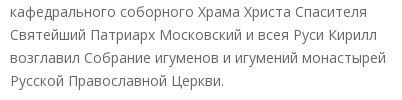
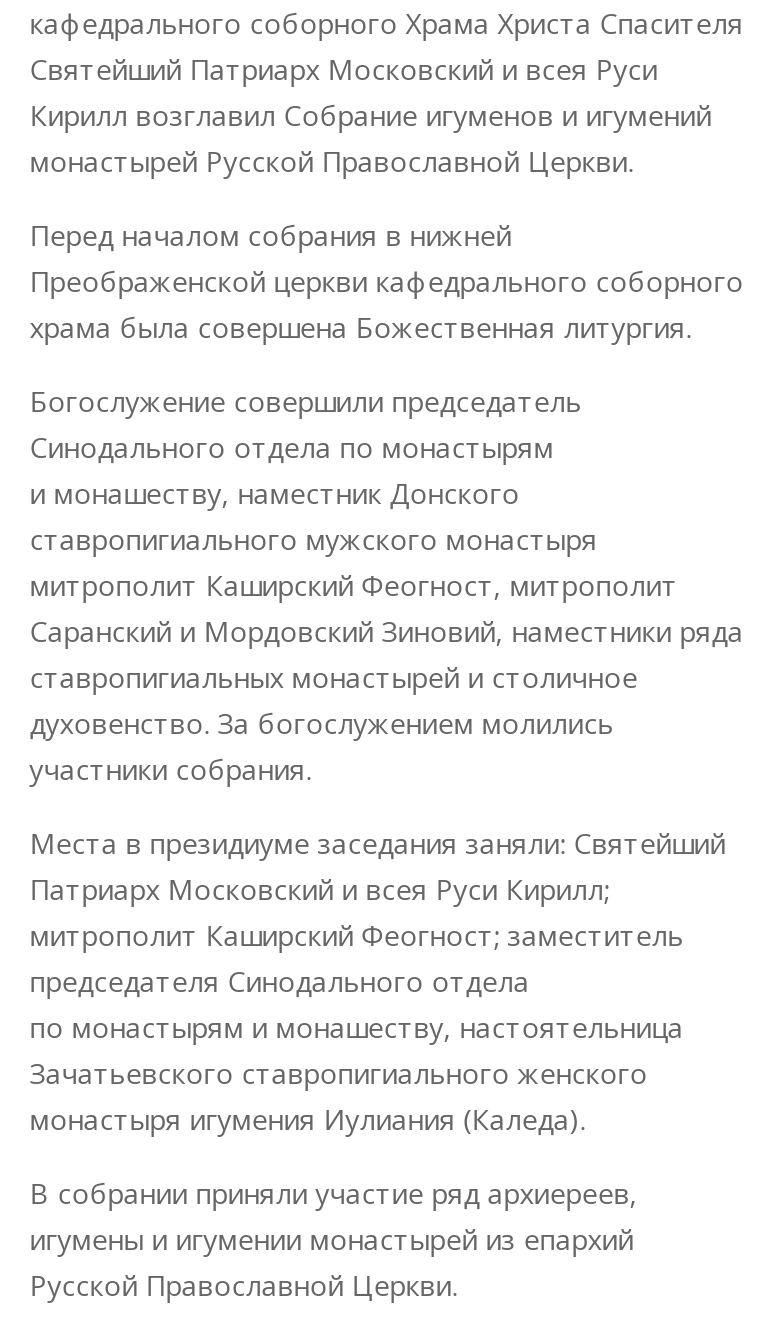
- Святейший Патриарх Московский и всея Руси Кирилл
- возглавил Собрание игуменов и игумений монастырей
+ Святейший Патриарх Московский и всея Руси
+ Кирилл возглавил Собрание игуменов и игумений
+ монастырей Русской Православной Церкви.
+ Перед началом собрания в нижней
+ Преображенской церкви кафедрального соборного
+ храма была совершена Божественная литургия.
+ Богослужение совершили председатель
+ Синодального отдела по монастырям
+ и монашеству, наместник Донского
+ ставропигиального мужского монастыря
+ митрополит Каширский Феогност, митрополит
+ Саранский и Мордовский Зиновий, наместники ряда
+ ставропигиальных монастырей и столичное
+ духовенство. За богослужением молились
+ участники собрания.
+ Места в президиуме заседания заняли: Святейший
+ Патриарх Московский и всея Руси Кирилл;
+ митрополит Каширский Феогност; заместитель
+ председателя Синодального отдела
+ по монастырям и монашеству, настоятельница
+ Зачатьевского ставропигиального женского
+ монастыря игумения Иулиания (Каледа).
+ В собрании приняли участие ряд архиереев,
+ игумены и игумении монастырей из епархий
